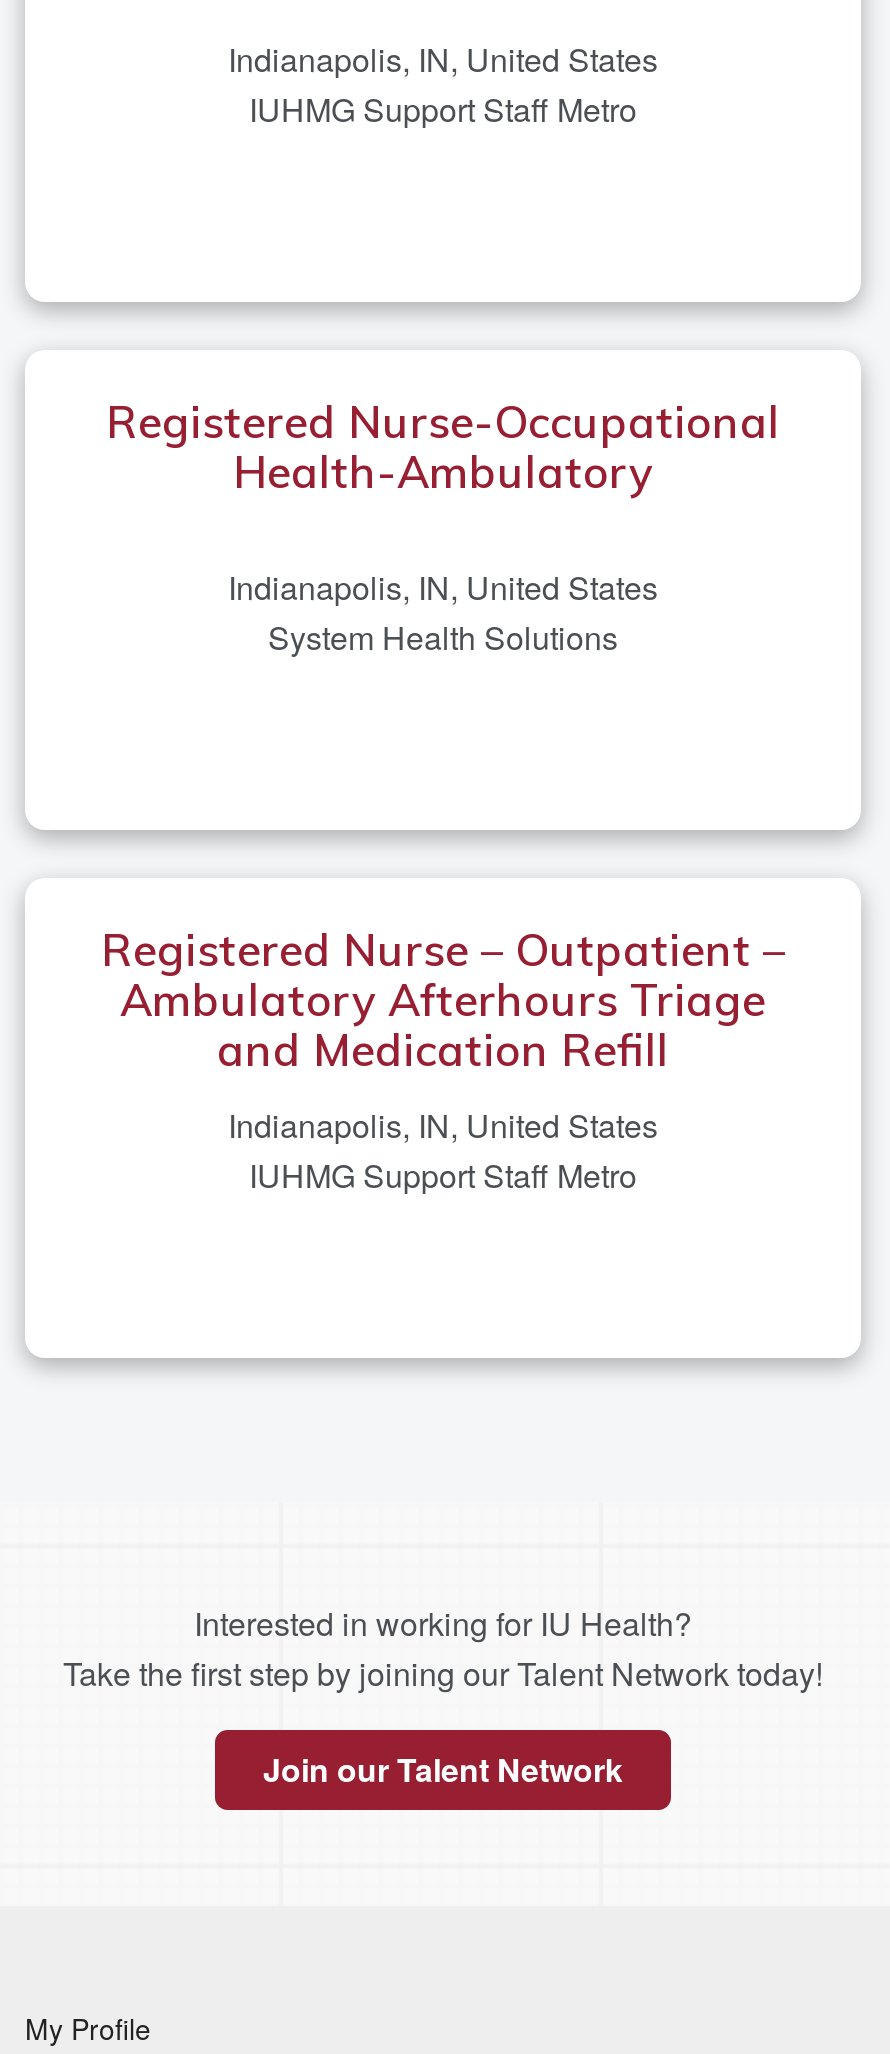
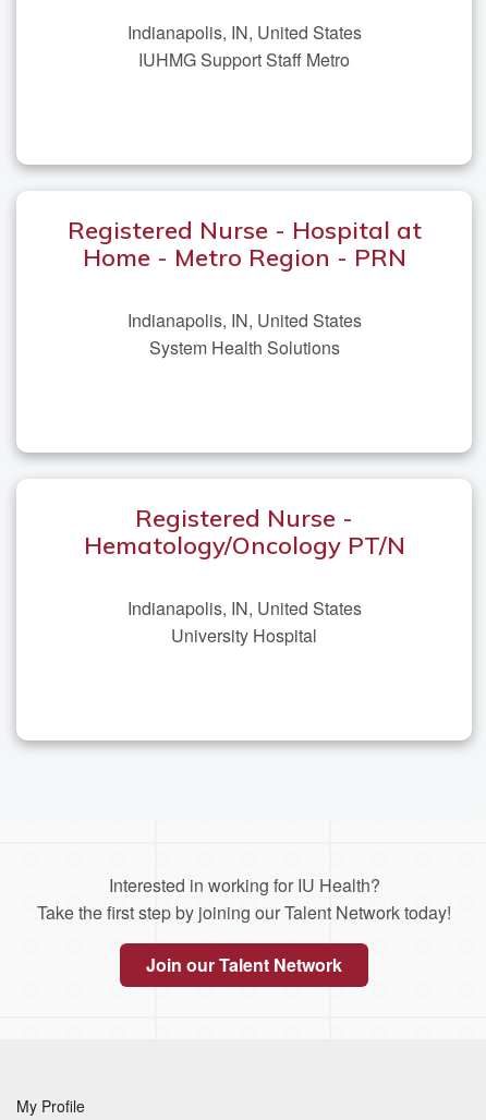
- Registered Nurse-Occupational
- Health-Ambulatory
+ Registered Nurse - Hospital at
+ Home - Metro Region - PRN

- Registered Nurse – Outpatient –
- Ambulatory Afterhours Triage
- and Medication Refill
+ Registered Nurse -
+ Hematology/Oncology PT/N

- IUHMG Support Staff Metro
+ University Hospital
